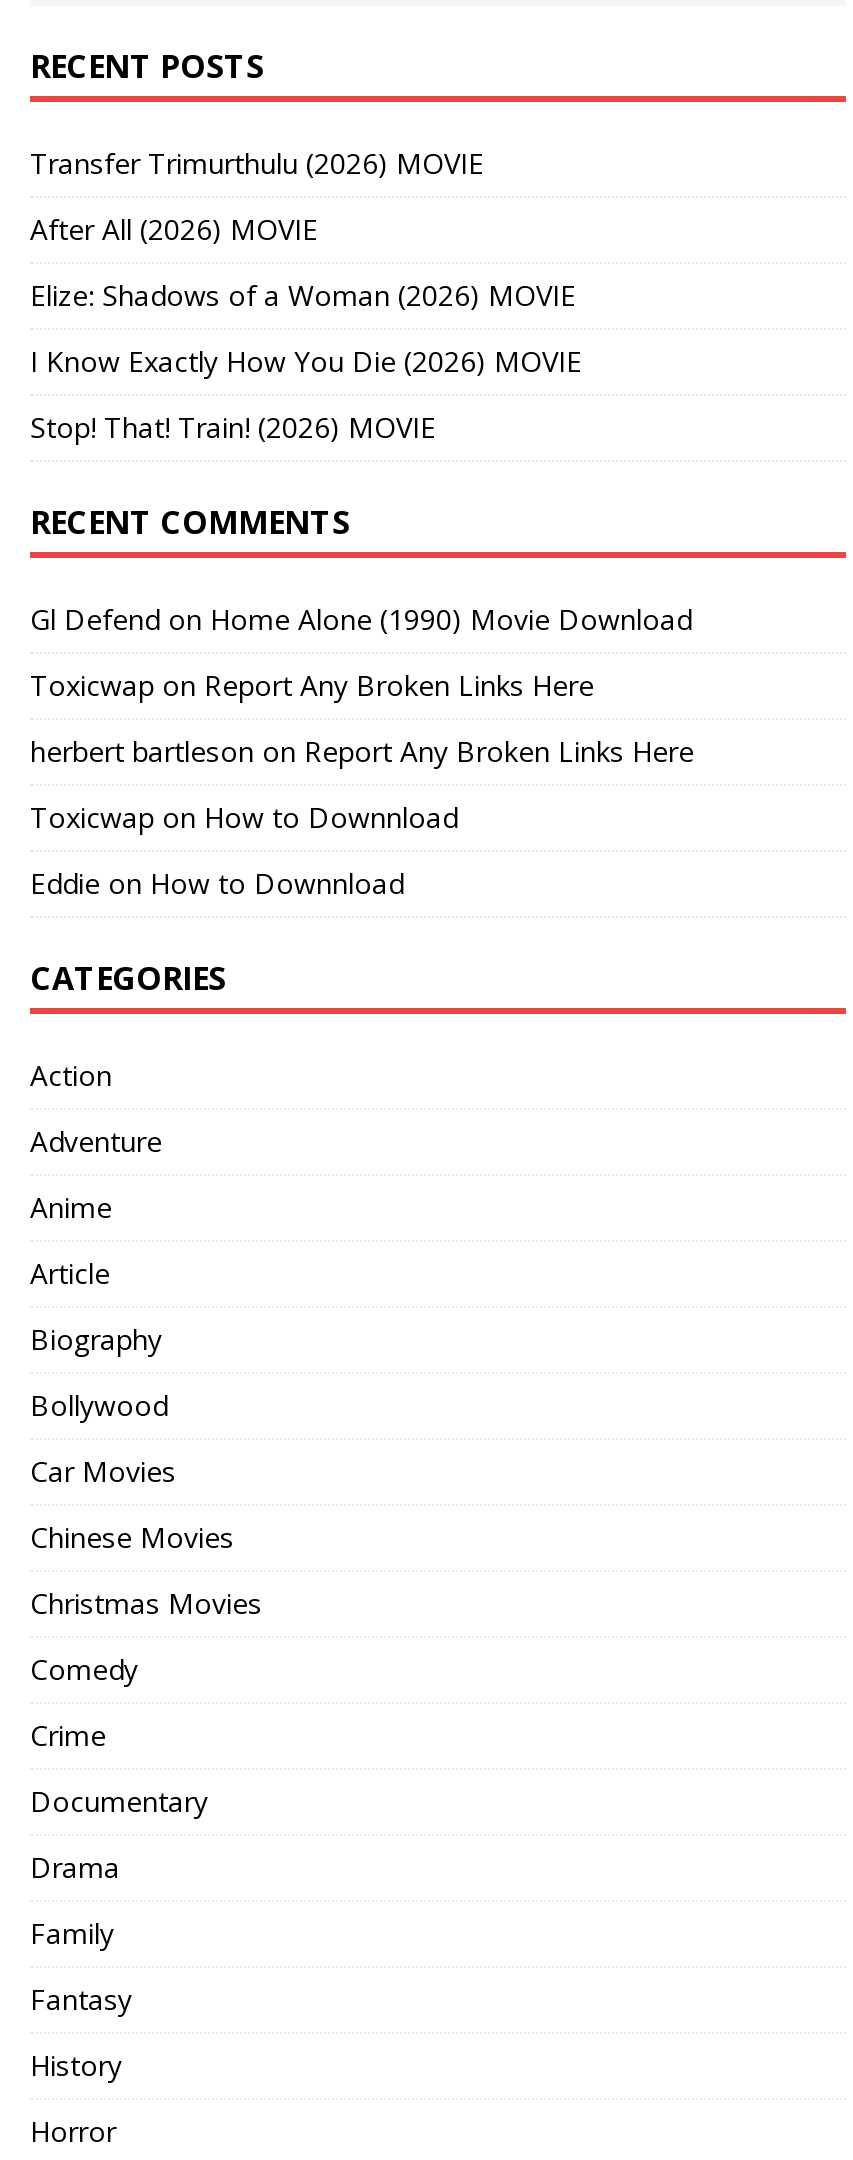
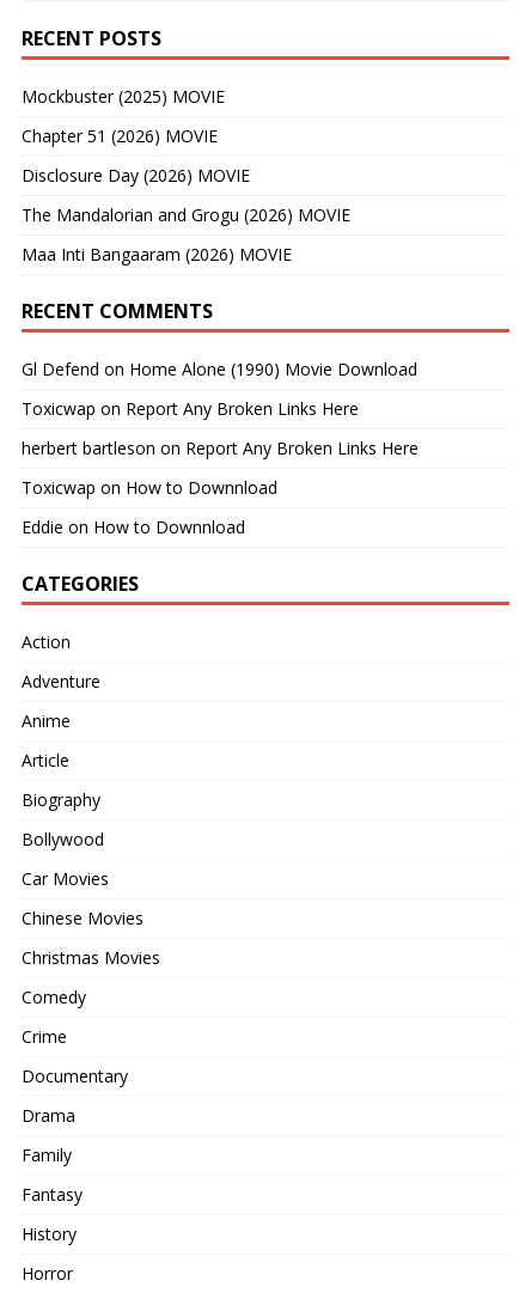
- Transfer Trimurthulu (2026) MOVIE
+ Mockbuster (2025) MOVIE

- After All (2026) MOVIE
+ Chapter 51 (2026) MOVIE

- Elize: Shadows of a Woman (2026) MOVIE
+ Disclosure Day (2026) MOVIE

- I Know Exactly How You Die (2026) MOVIE
+ The Mandalorian and Grogu (2026) MOVIE

- Stop! That! Train! (2026) MOVIE
+ Maa Inti Bangaaram (2026) MOVIE
